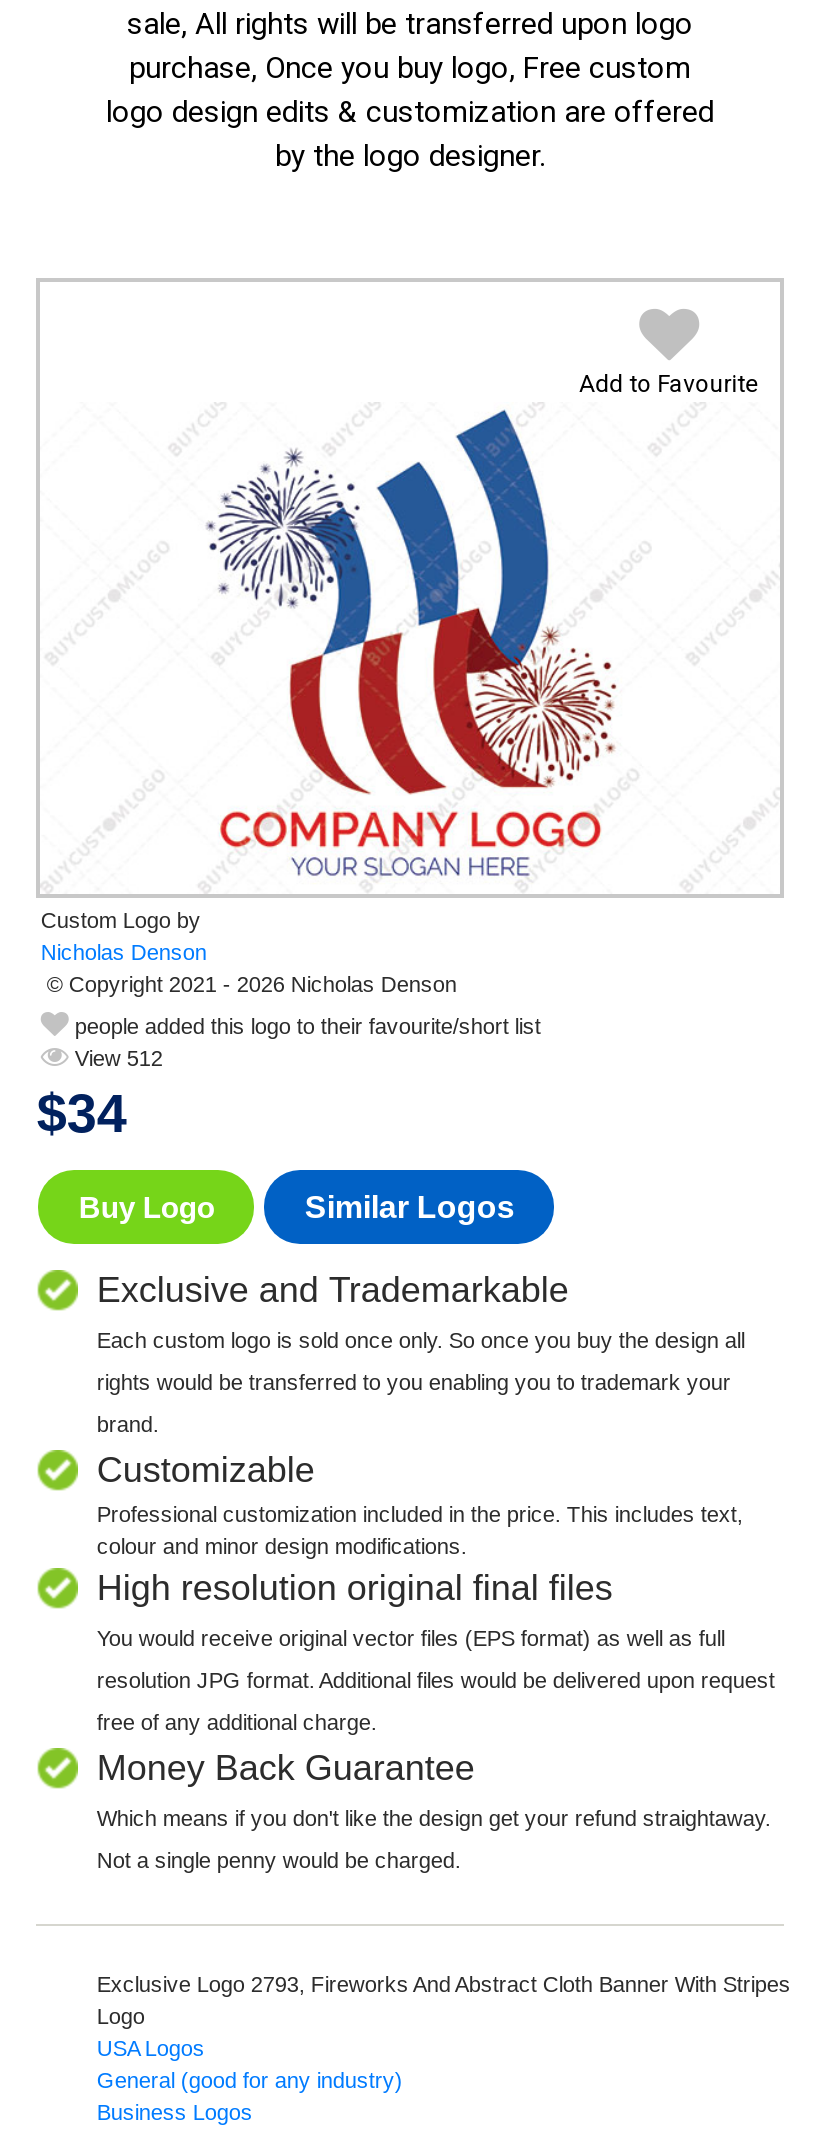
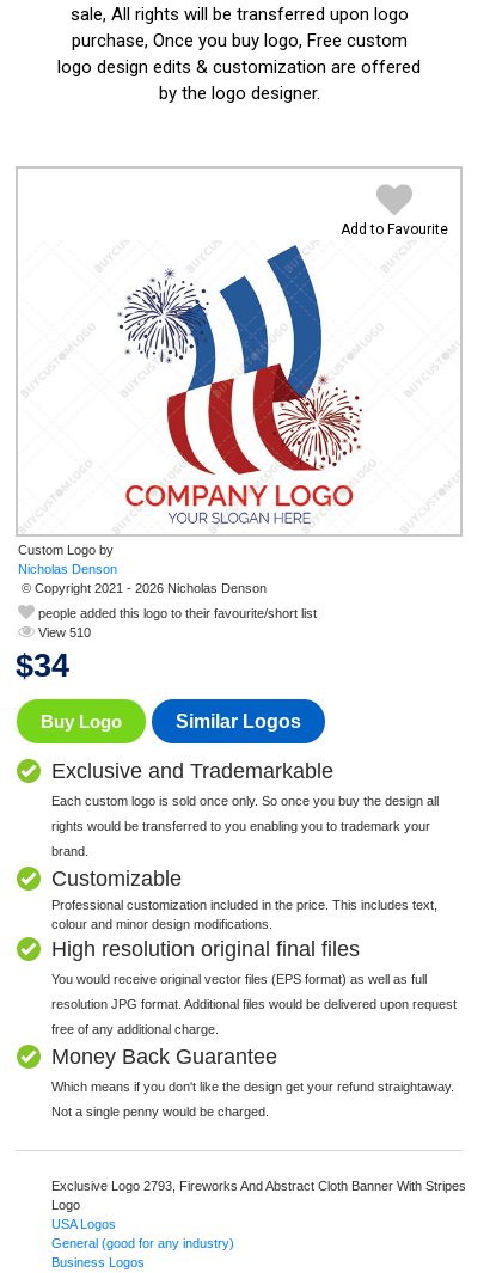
- View 512
+ View 510
